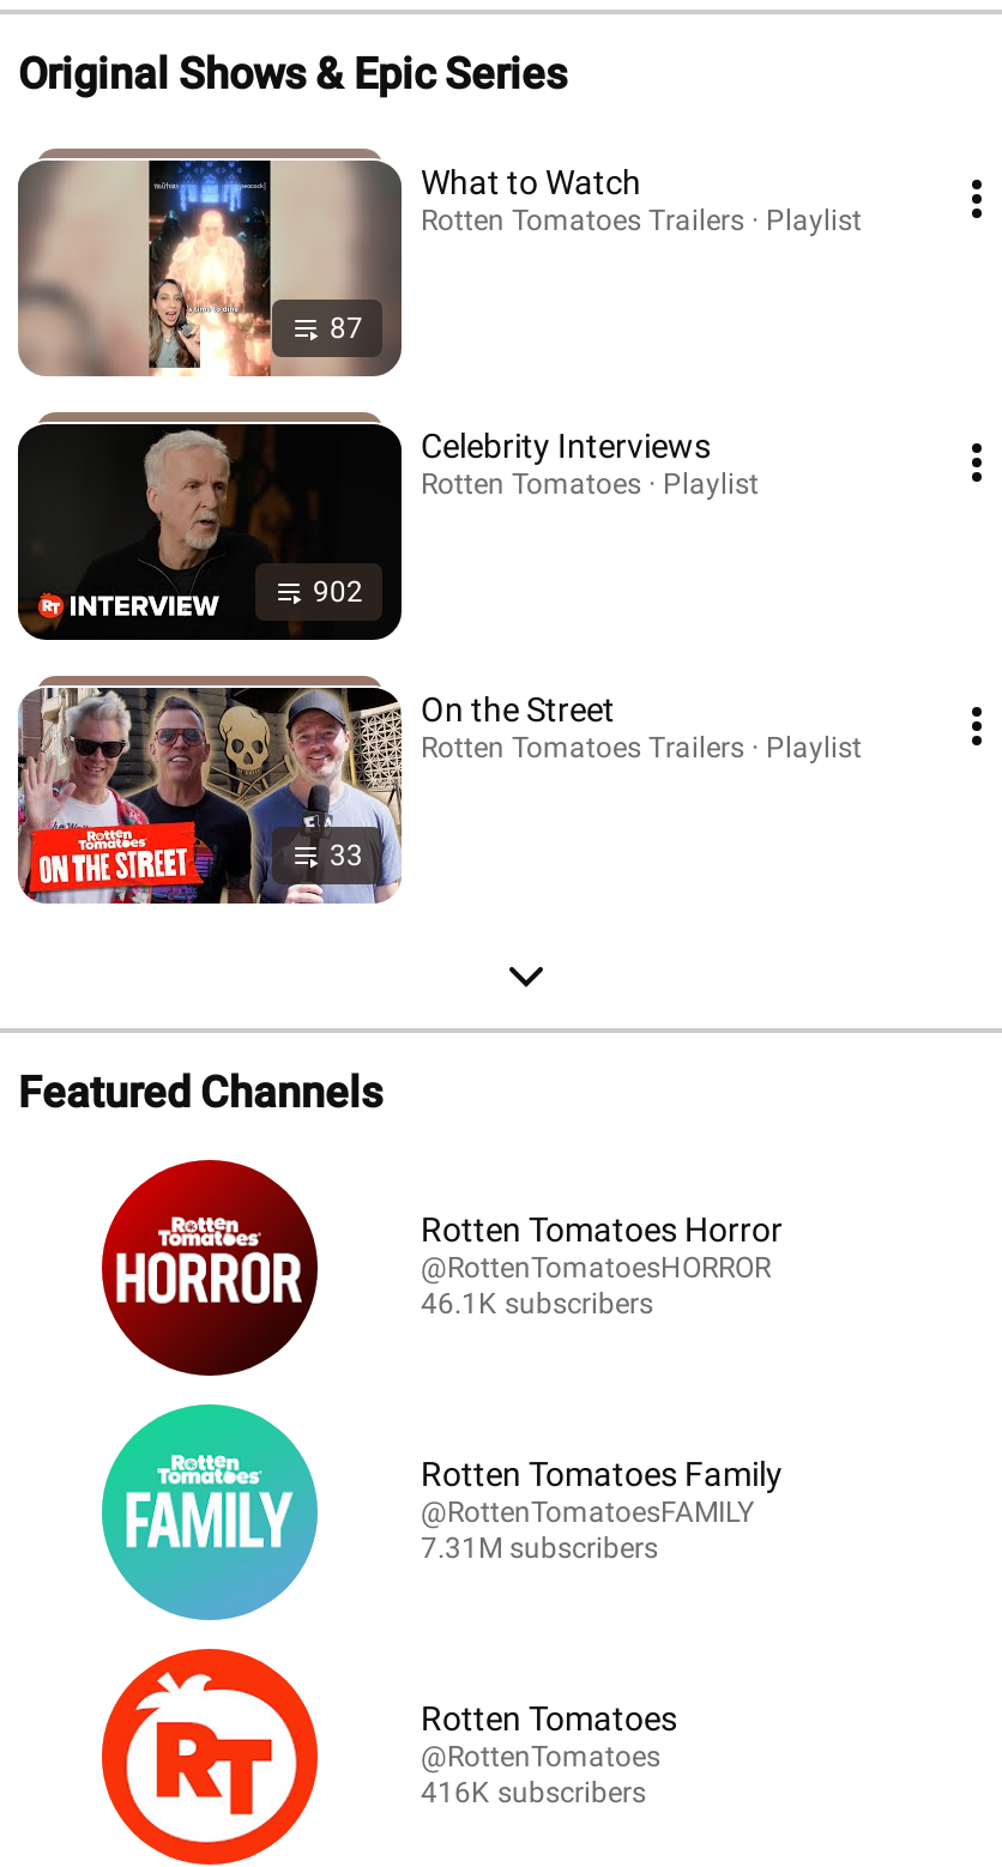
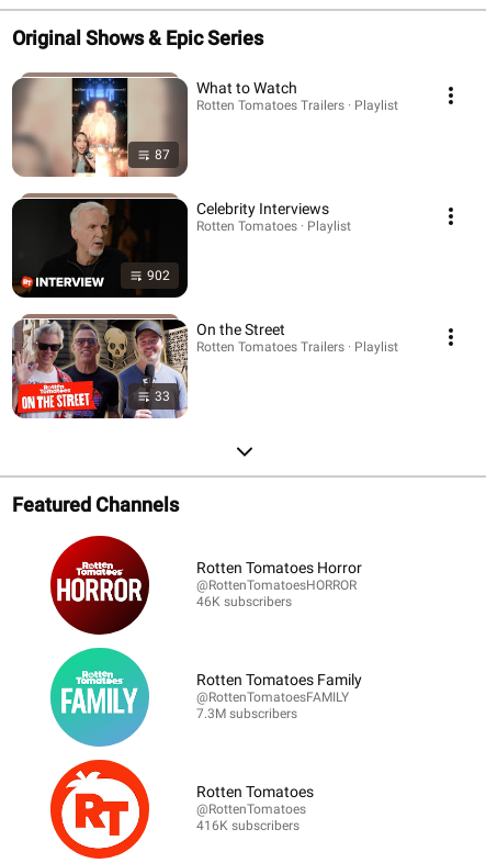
- 46.1K subscribers
+ 46K subscribers

- 7.31M subscribers
+ 7.3M subscribers
